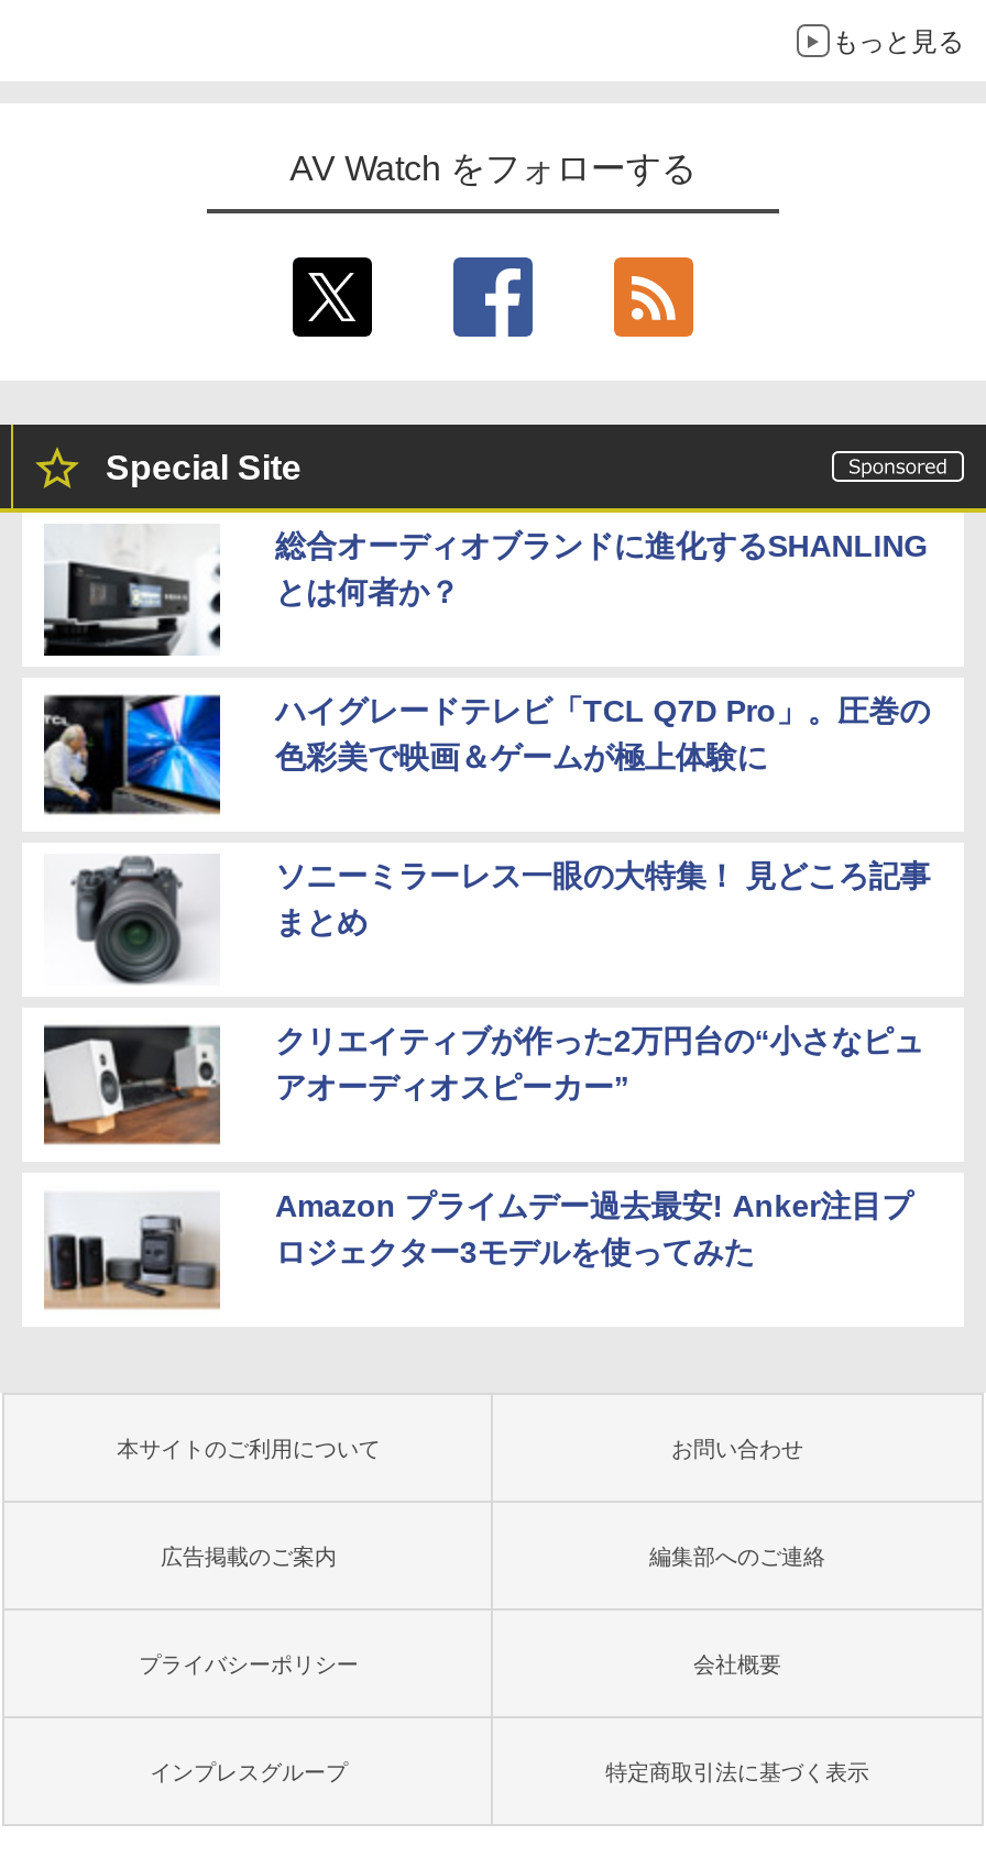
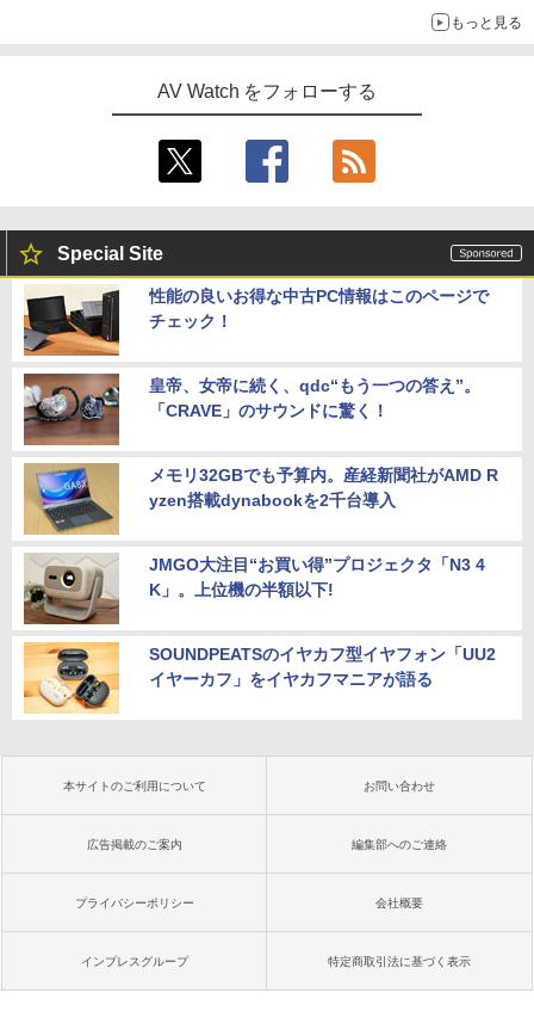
- [image]
- 総合オーディオブランドに進化するSHANLING
- とは何者か？
+ [image]
+ 性能の良いお得な中古PC情報はこのページで
+ チェック！

- [image]
- ハイグレードテレビ「TCL Q7D Pro」。圧巻の
- 色彩美で映画＆ゲームが極上体験に
+ [image]
+ 皇帝、女帝に続く、qdc“もう一つの答え”。
+ 「CRAVE」のサウンドに驚く！

- [image]
- ソニーミラーレス一眼の大特集！ 見どころ記事
- まとめ
+ [image]
+ メモリ32GBでも予算内。産経新聞社がAMD R
+ yzen搭載dynabookを2千台導入

- [image]
- クリエイティブが作った2万円台の“小さなピュ
- アオーディオスピーカー”
+ [image]
+ JMGO大注目“お買い得”プロジェクタ「N3 4
+ K」。上位機の半額以下!

- [image]
- Amazon プライムデー過去最安! Anker注目プ
- ロジェクター3モデルを使ってみた
+ [image]
+ SOUNDPEATSのイヤカフ型イヤフォン「UU2
+ イヤーカフ」をイヤカフマニアが語る
